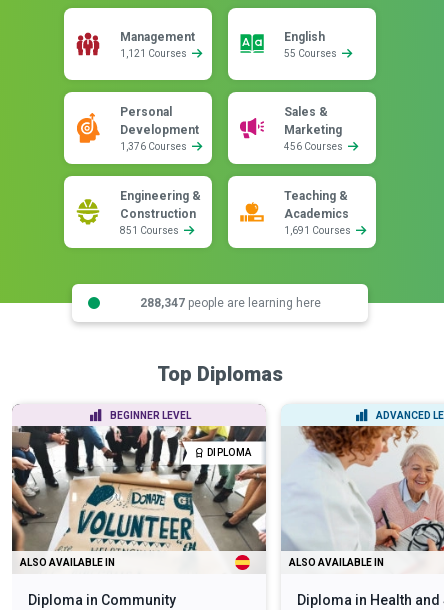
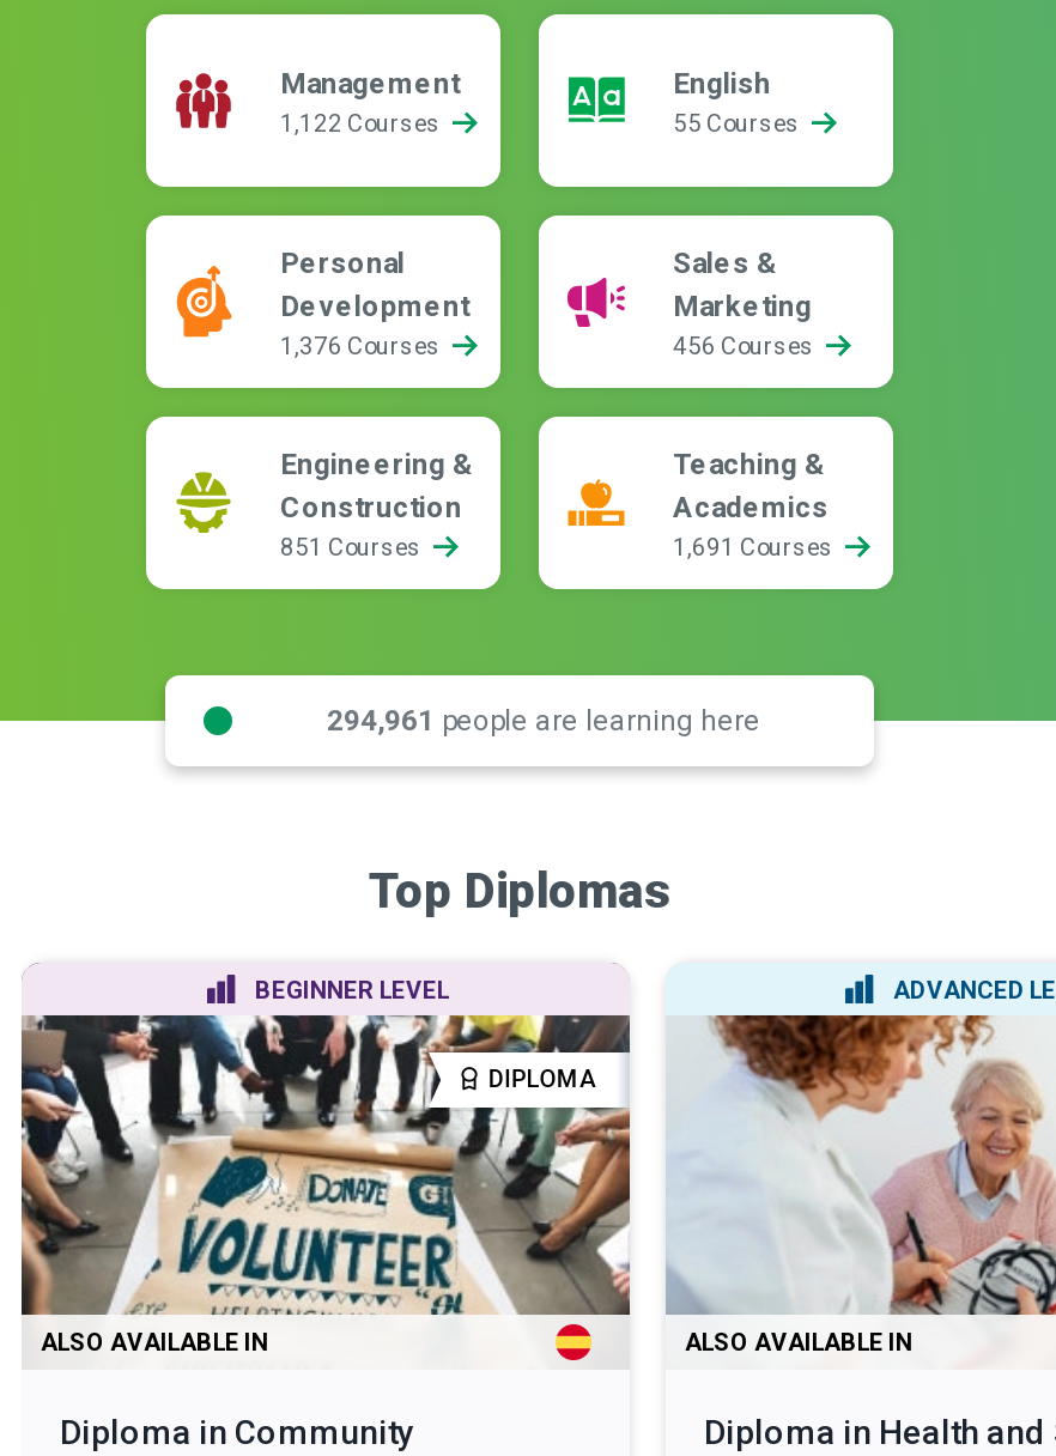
- 1,121 Courses
+ 1,122 Courses

- 288,347 people are learning here
+ 294,961 people are learning here
